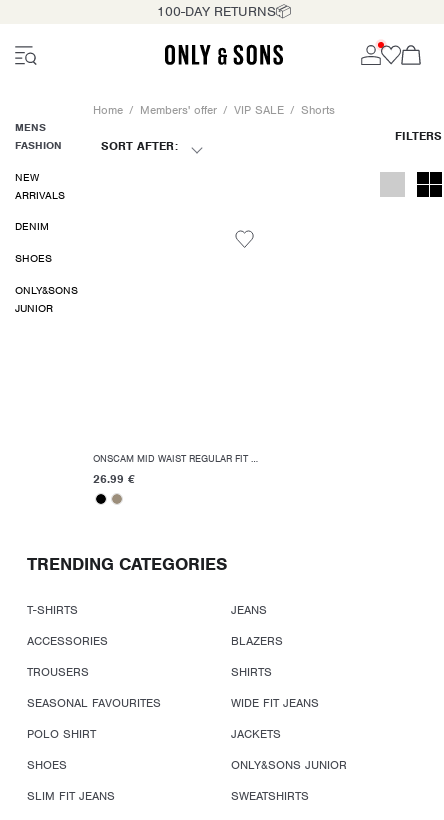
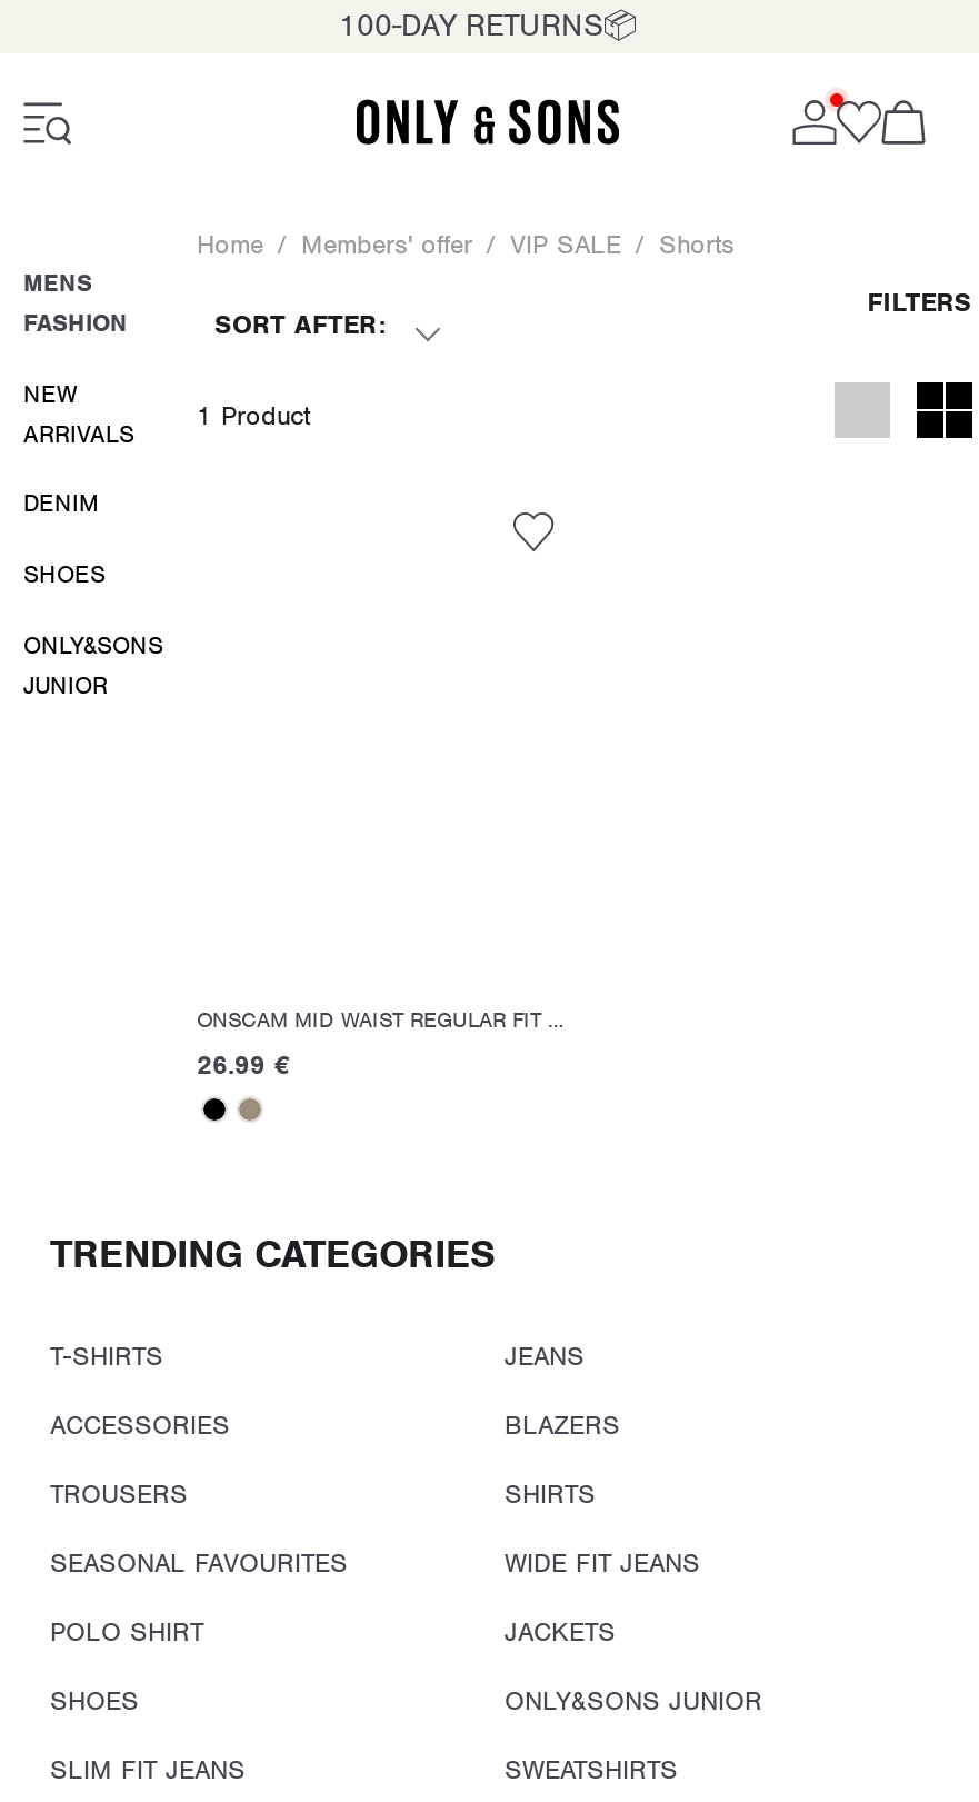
+ 1 Product
